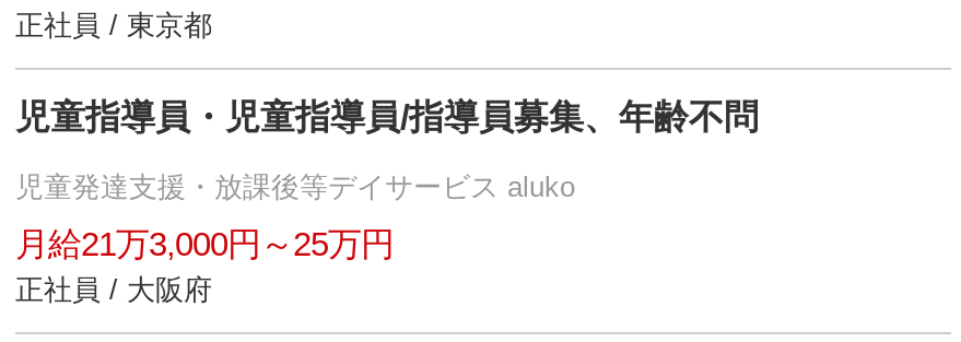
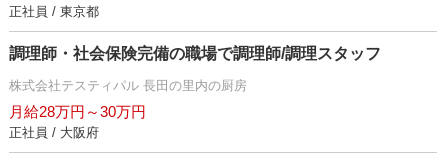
- 児童指導員・児童指導員/指導員募集、年齢不問
+ 調理師・社会保険完備の職場で調理師/調理スタッフ

- 児童発達支援・放課後等デイサービス aluko
+ 株式会社テスティパル 長田の里内の厨房

- 月給21万3,000円～25万円
+ 月給28万円～30万円
